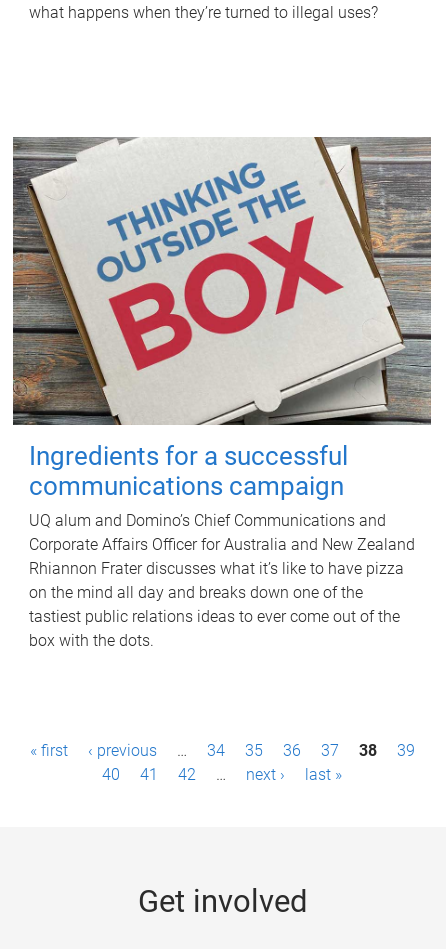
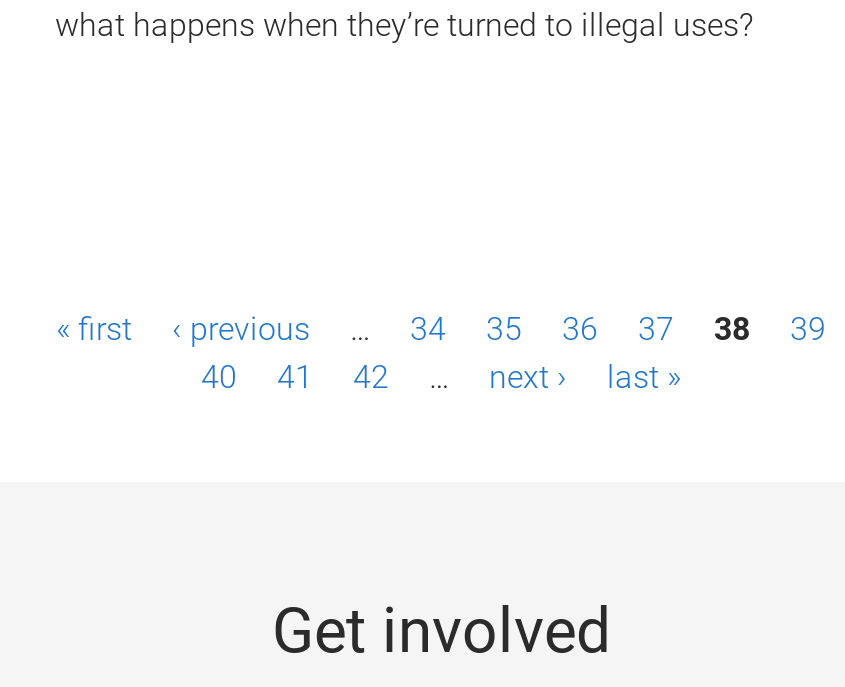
- [image]
- Ingredients for a successful
- communications campaign
- UQ alum and Domino’s Chief Communications and
- Corporate Affairs Officer for Australia and New Zealand
- Rhiannon Frater discusses what it’s like to have pizza
- on the mind all day and breaks down one of the
- tastiest public relations ideas to ever come out of the
- box with the dots.
